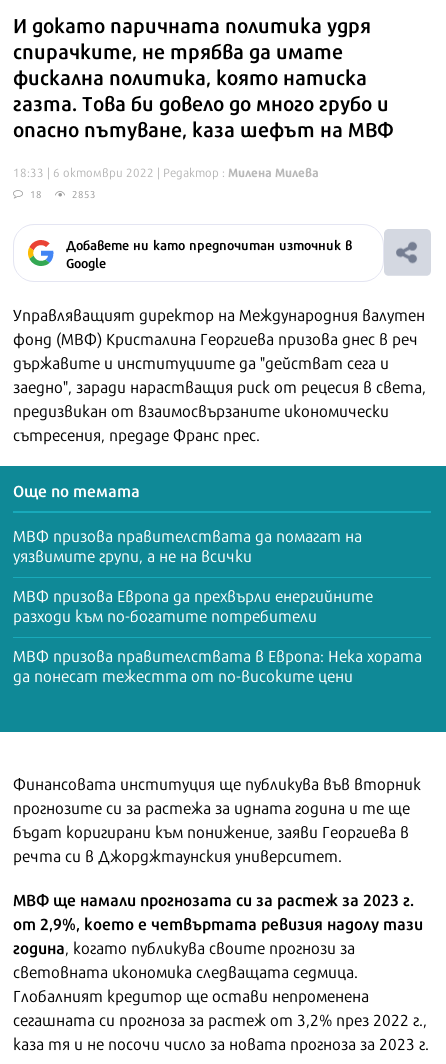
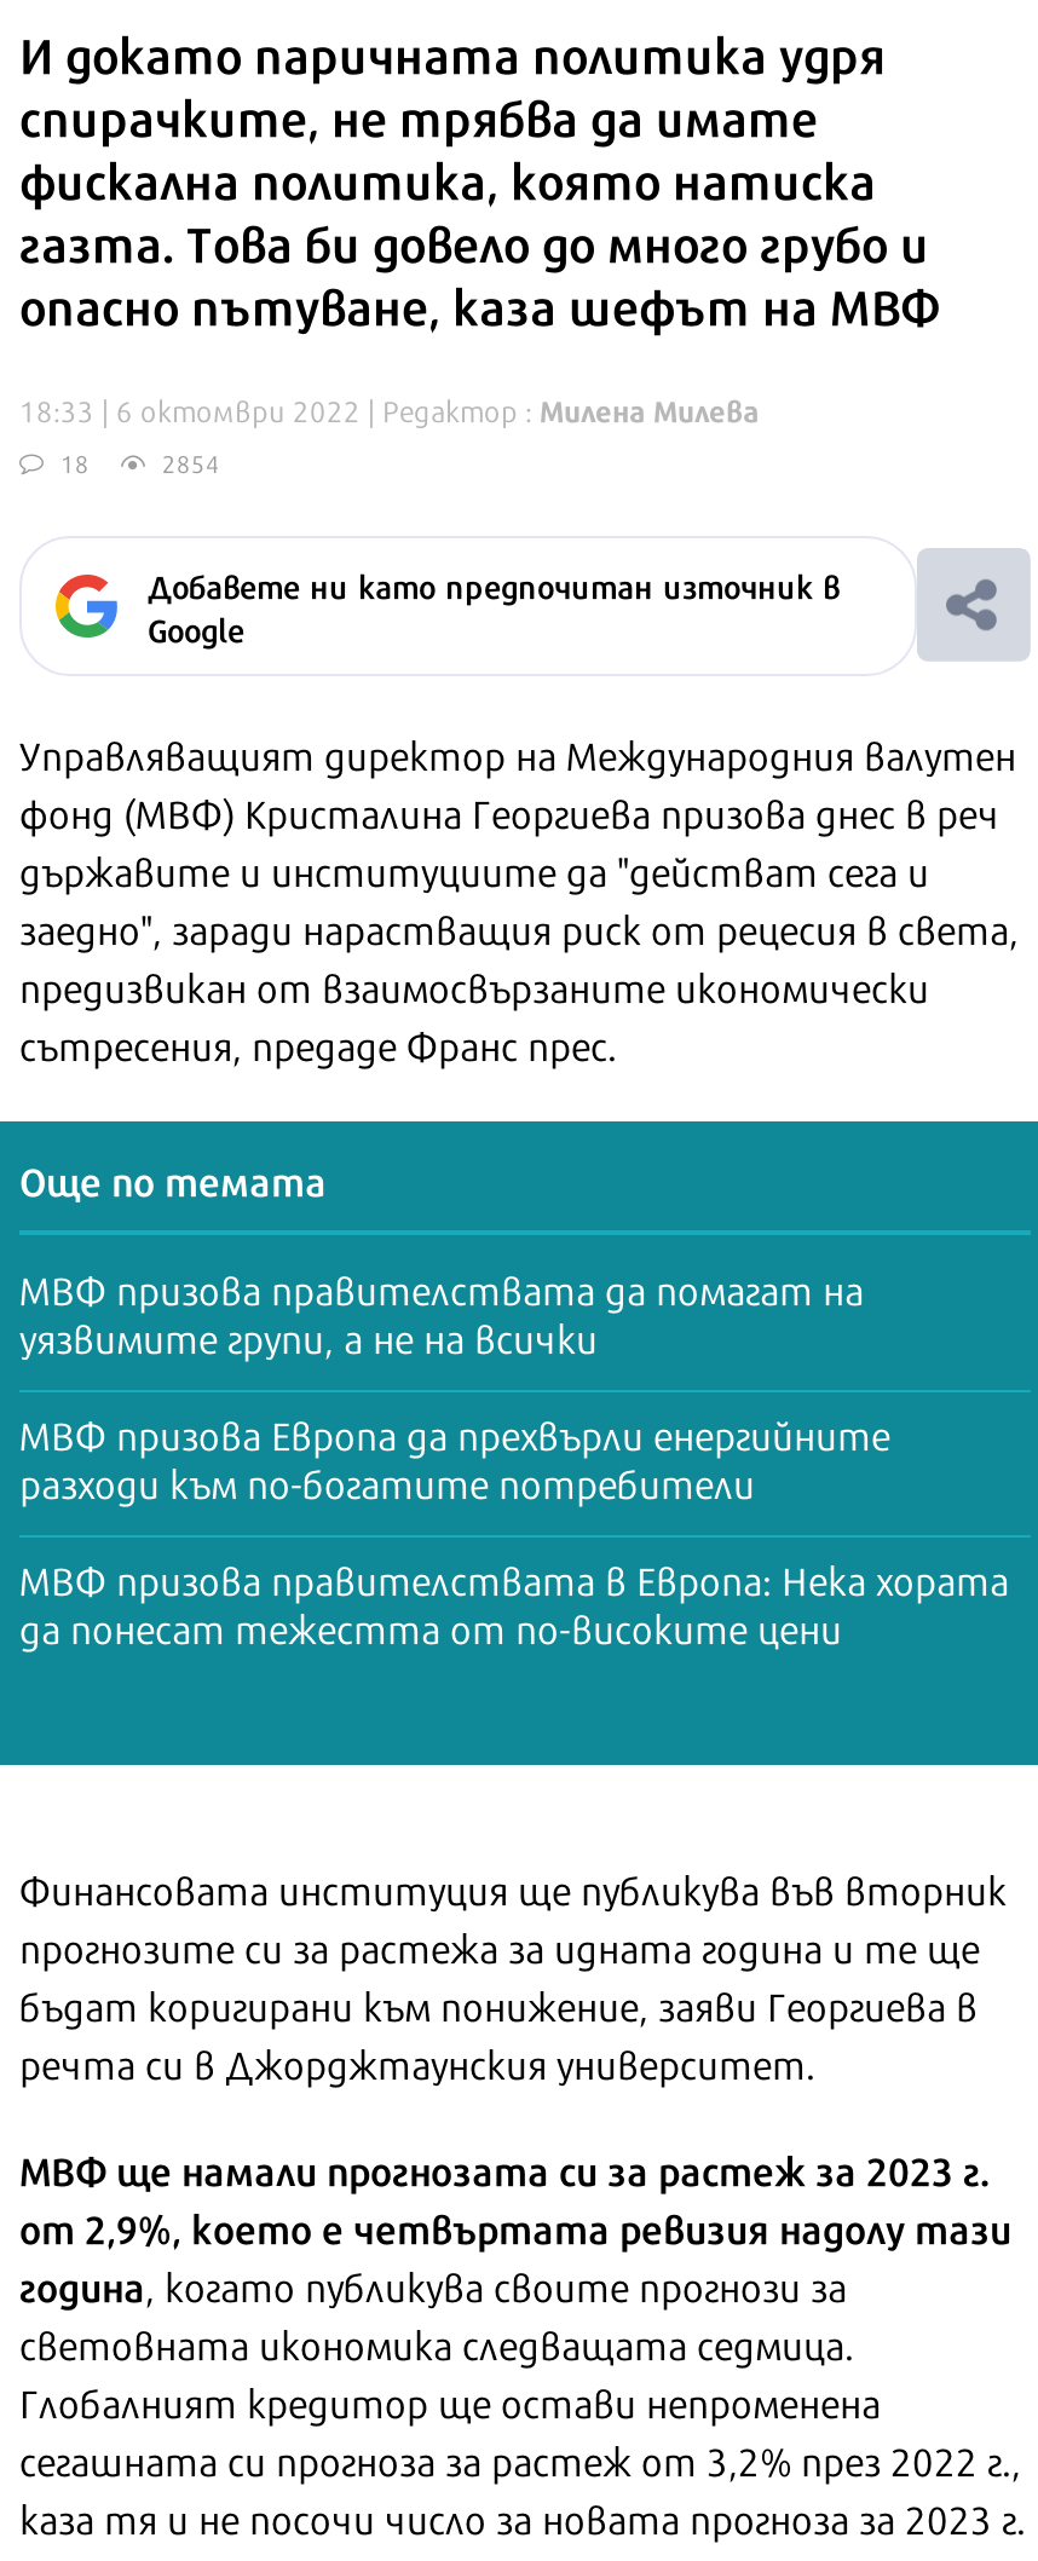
- 18 2853
+ 18 2854
